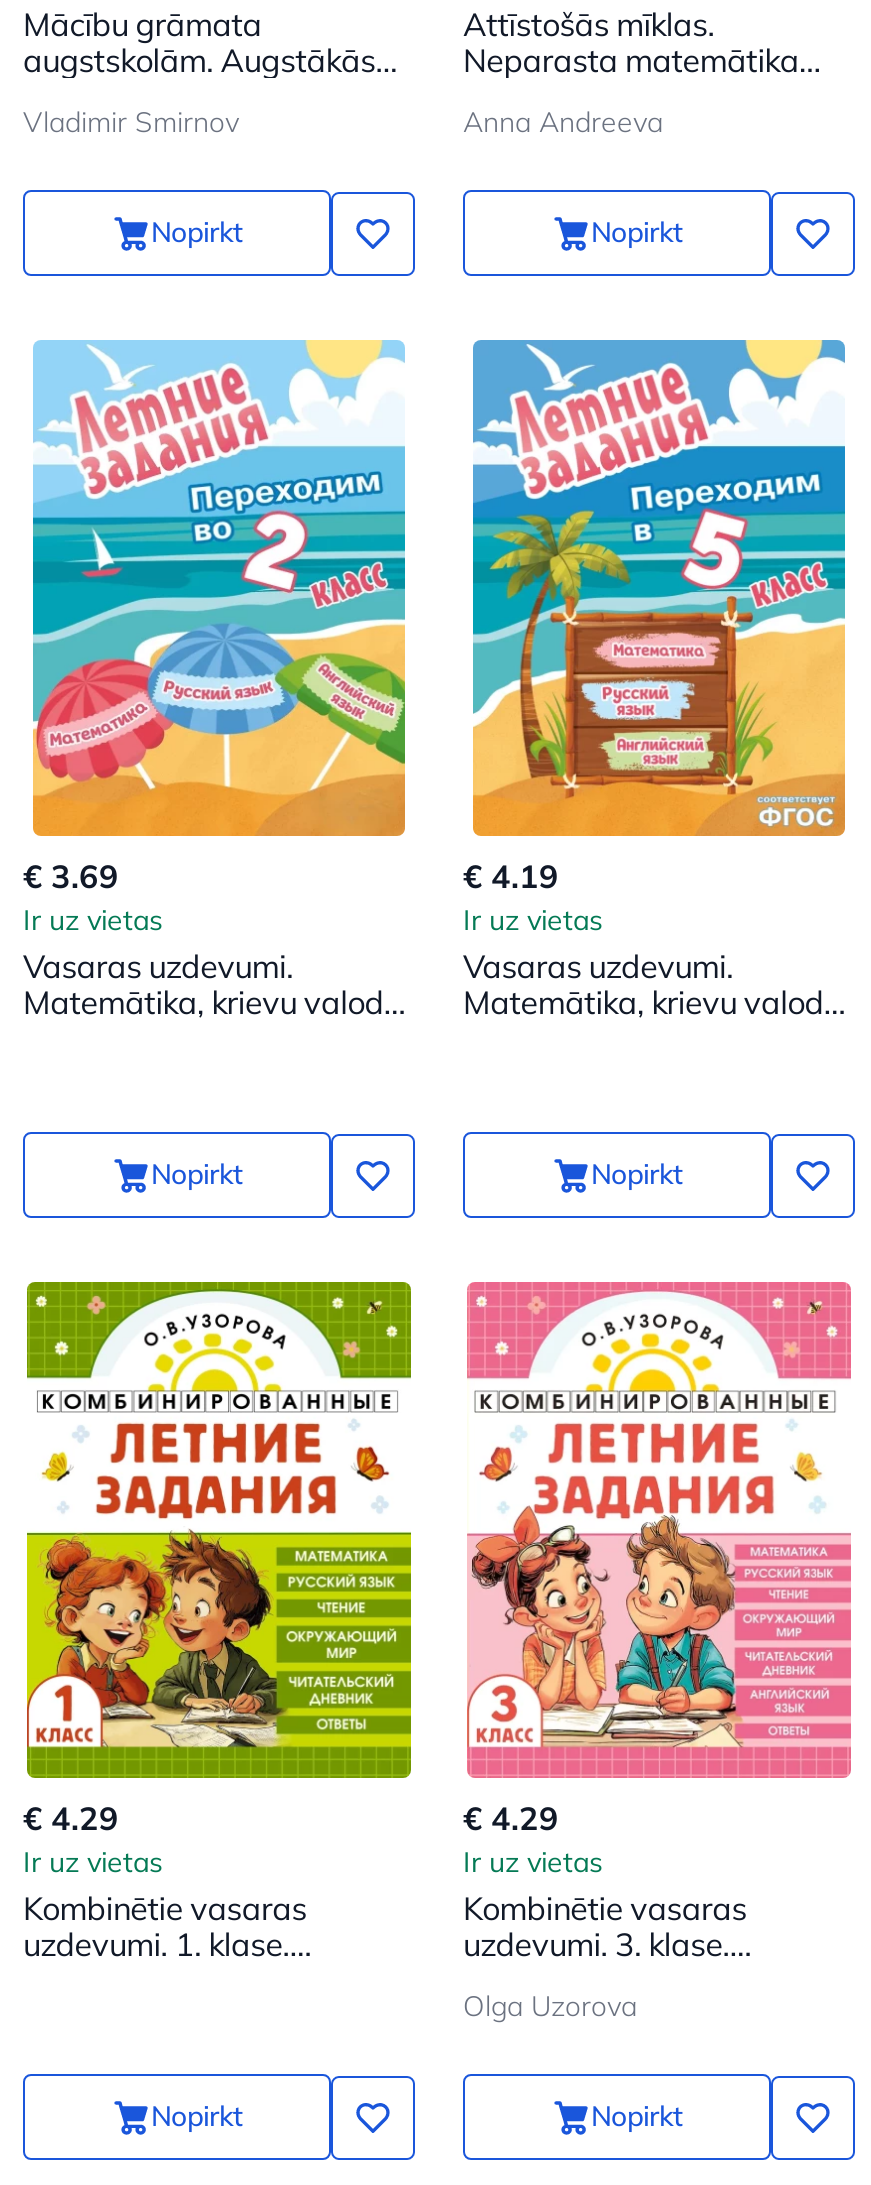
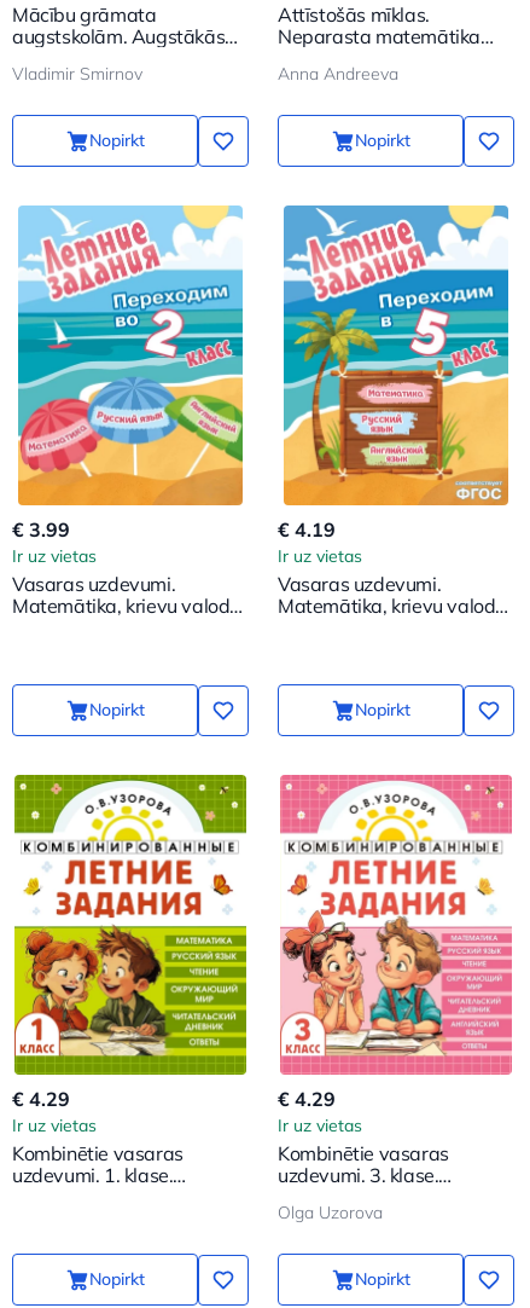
- € 3.69
+ € 3.99
